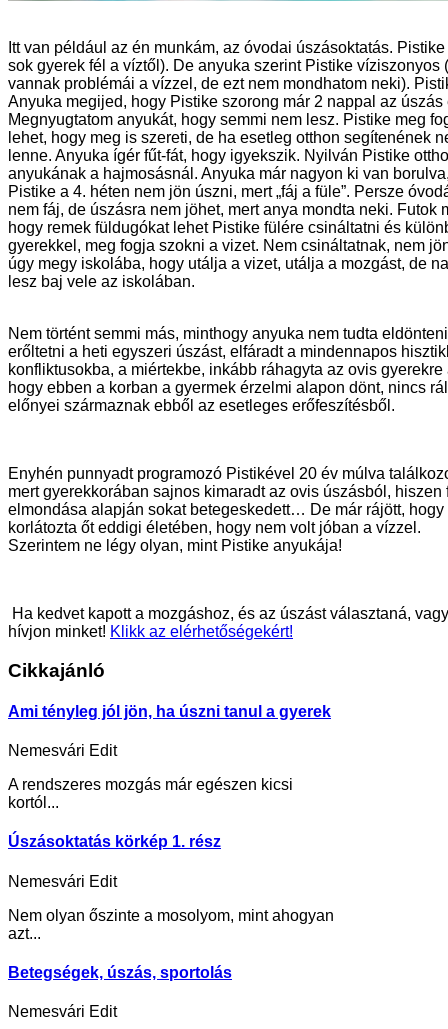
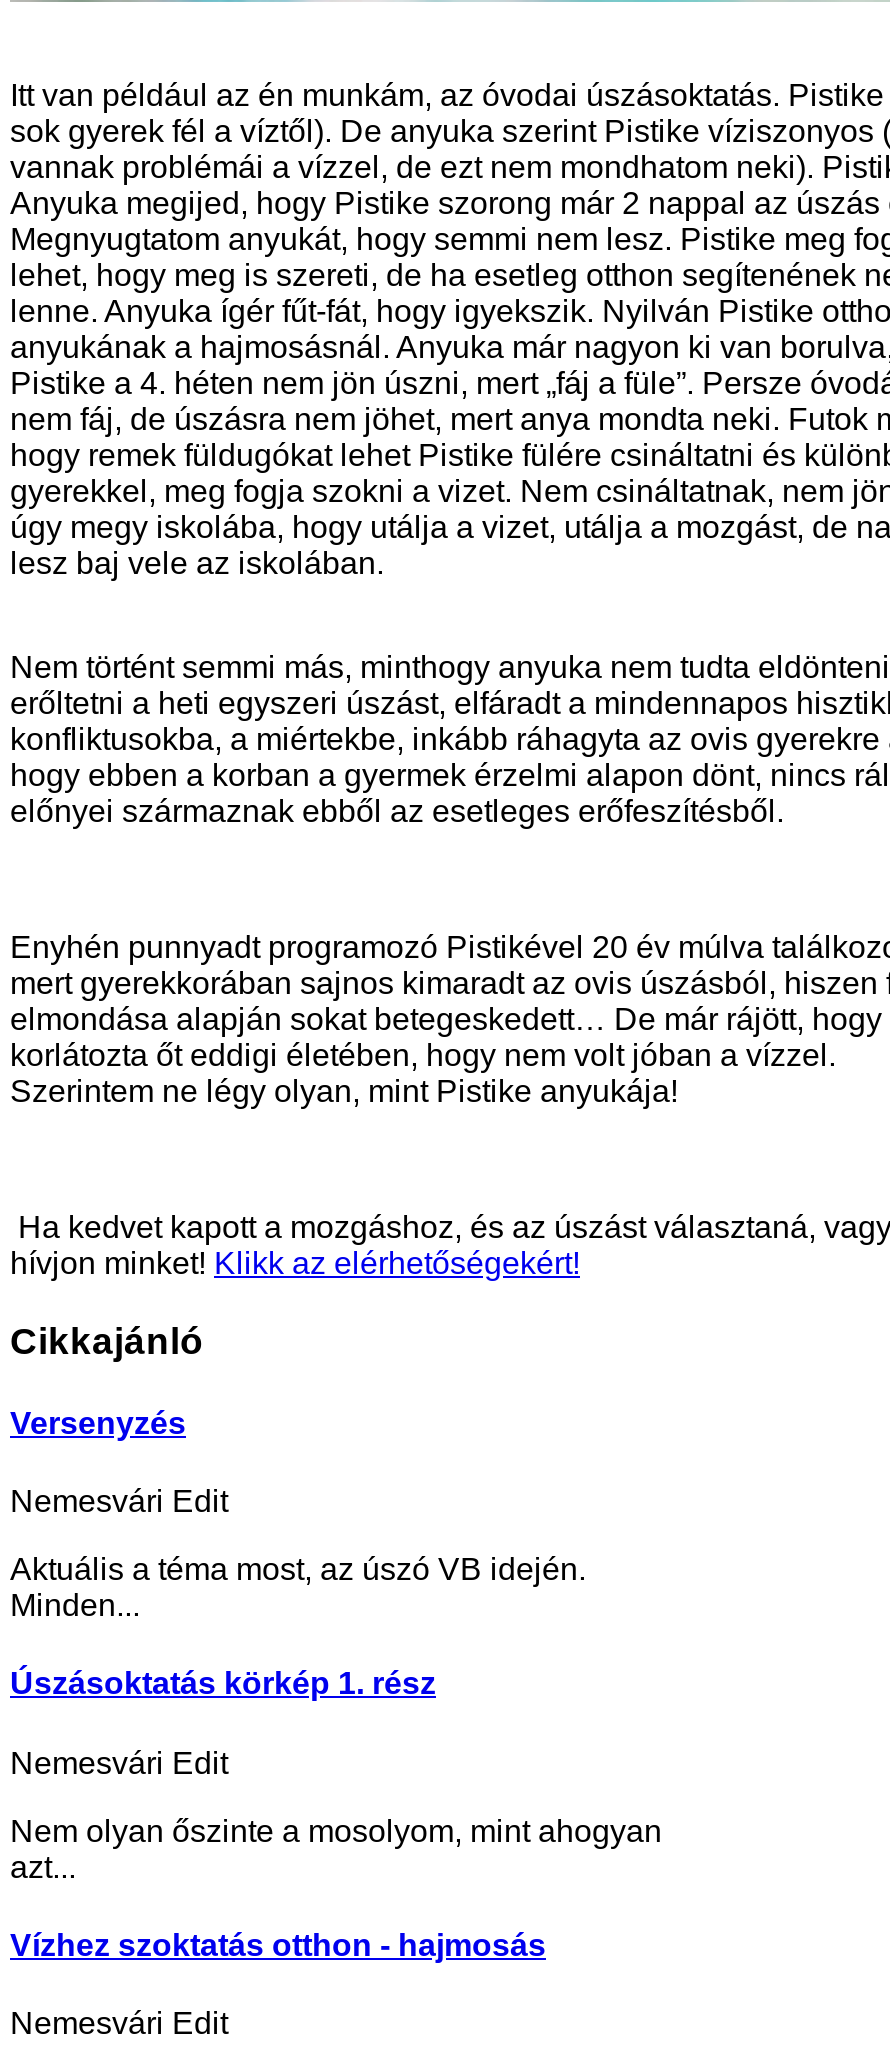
- Ami tényleg jól jön, ha úszni tanul a gyerek
+ Versenyzés

- A rendszeres mozgás már egészen kicsi
- kortól...
+ Aktuális a téma most, az úszó VB idején.
+ Minden...

- Betegségek, úszás, sportolás
+ Vízhez szoktatás otthon - hajmosás
